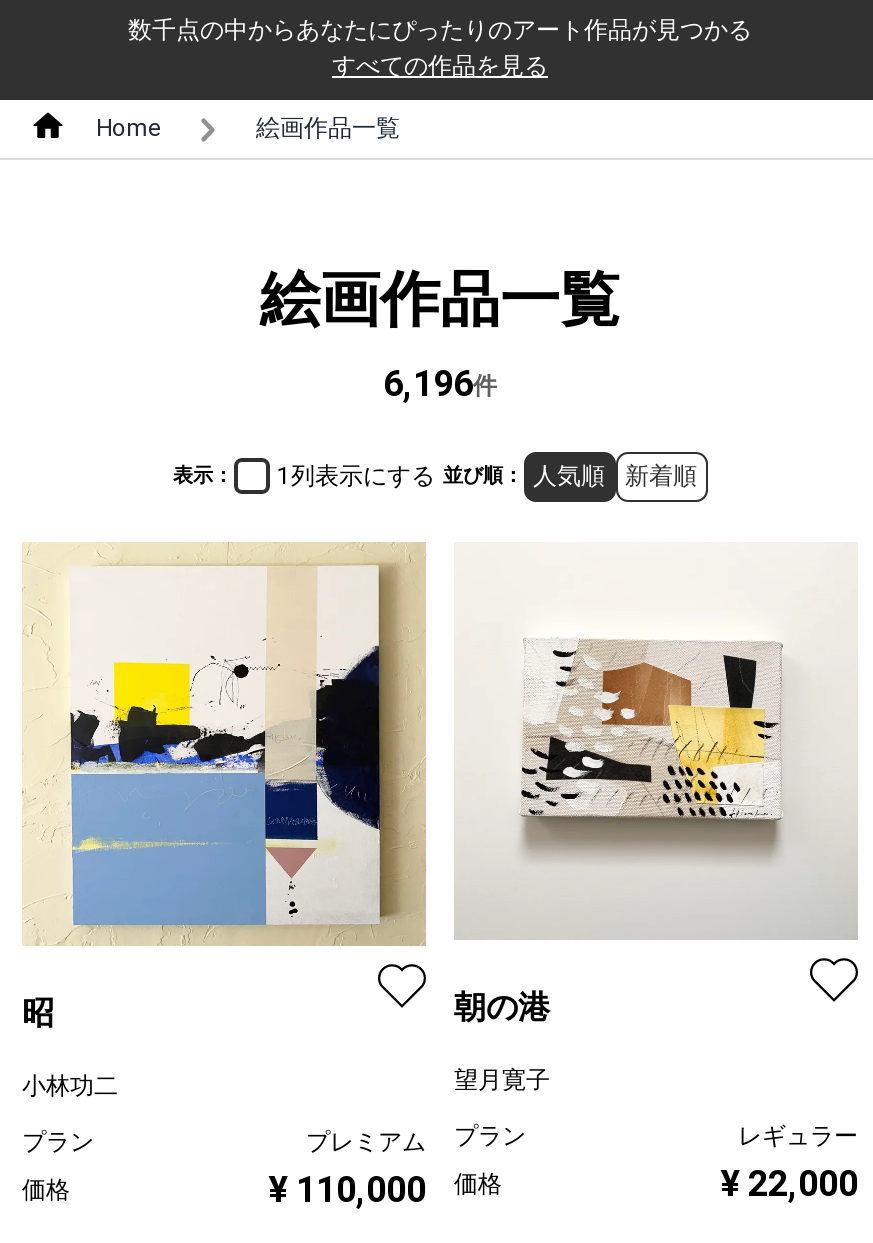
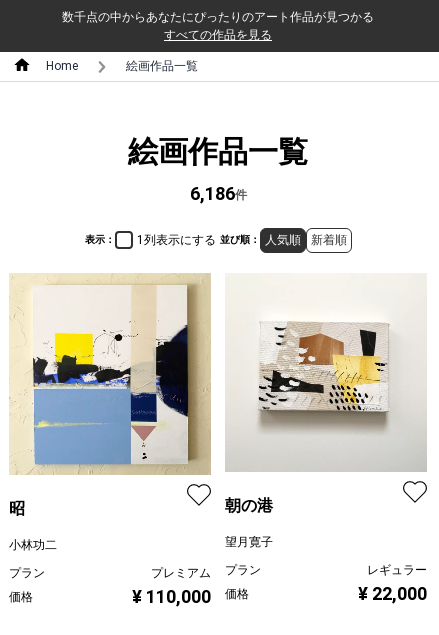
- 6,196件
+ 6,186件
